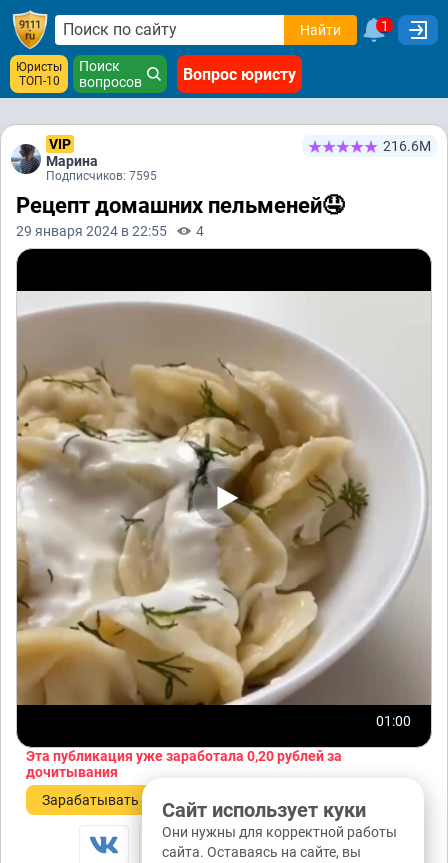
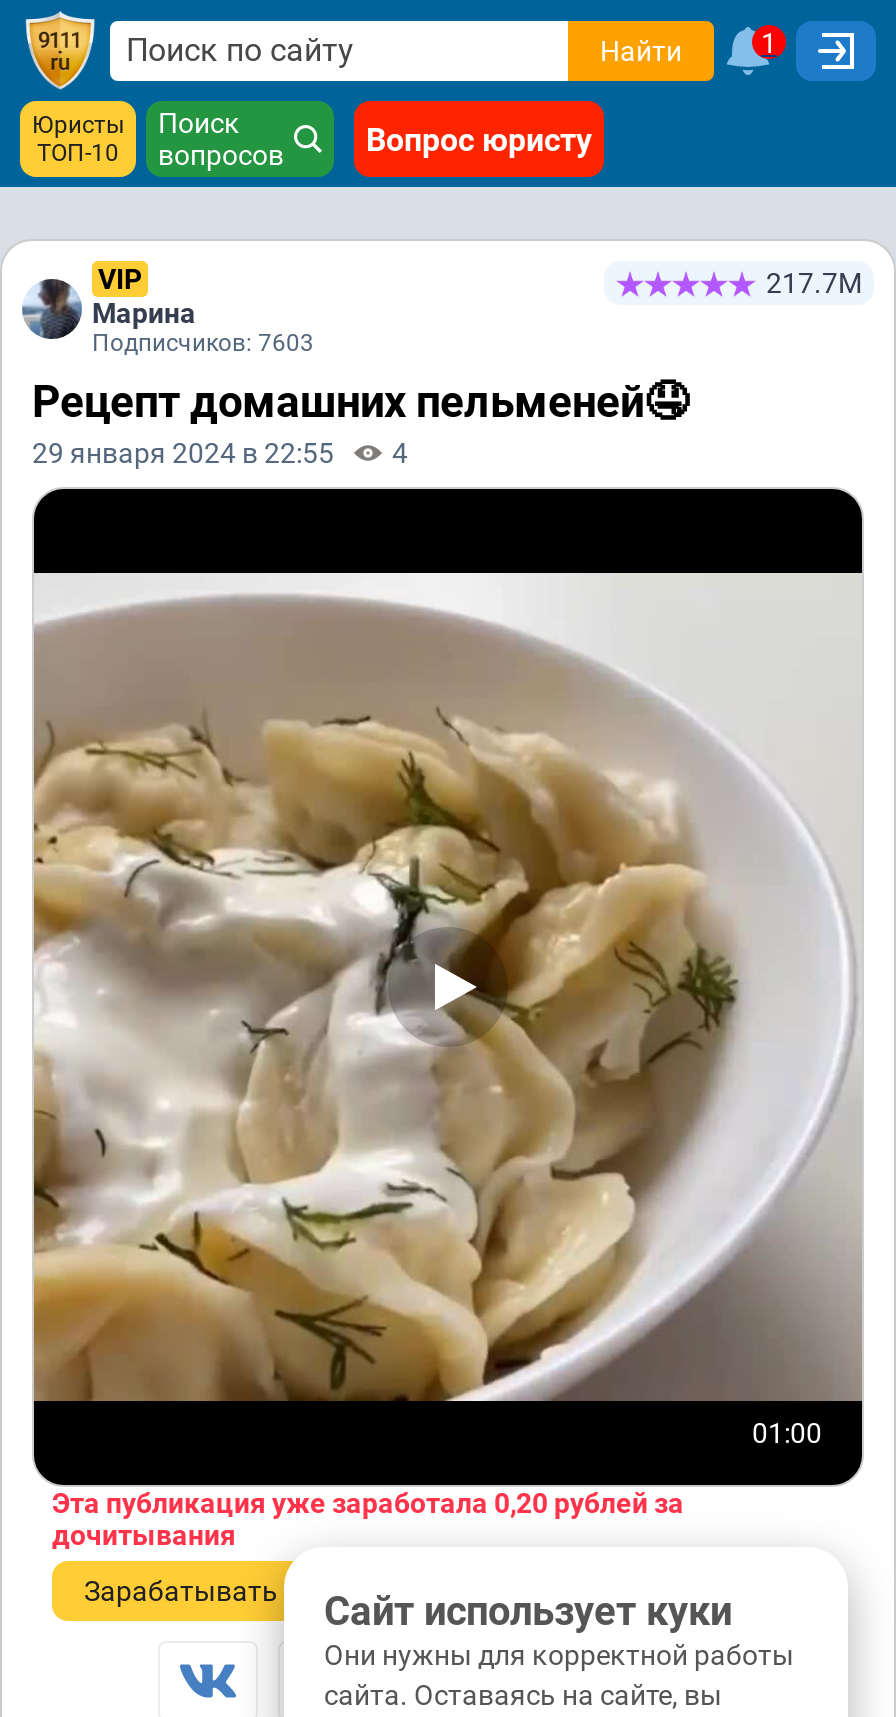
- 216.6М
+ 217.7М

- Подписчиков: 7595
+ Подписчиков: 7603
